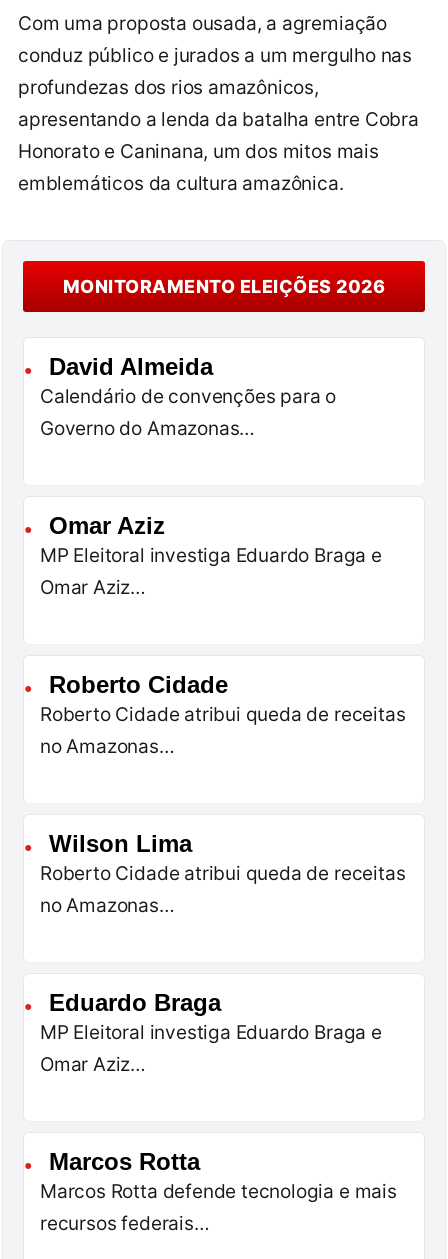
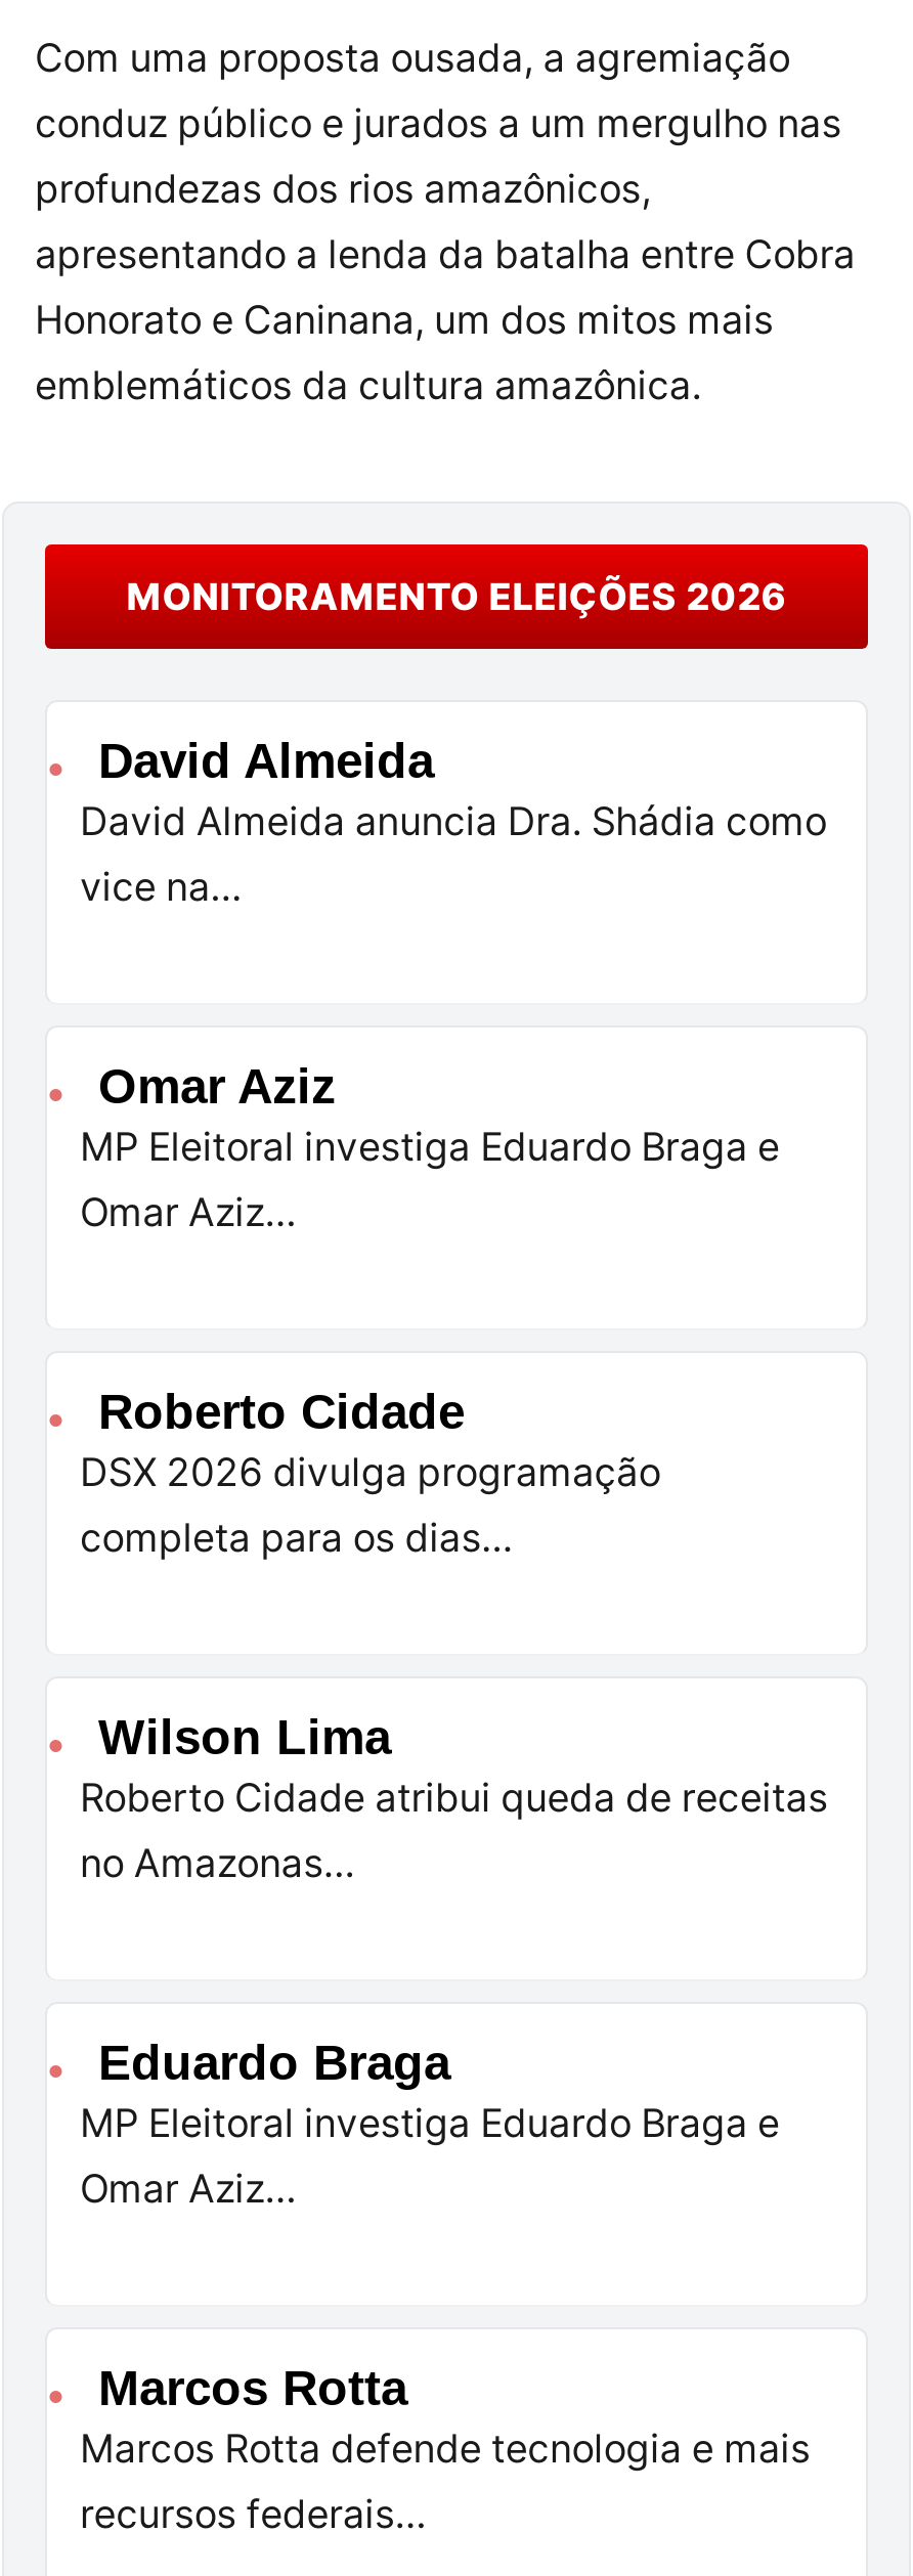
- Calendário de convenções para o
- Governo do Amazonas…
+ David Almeida anuncia Dra. Shádia como
+ vice na…

- Roberto Cidade atribui queda de receitas
- no Amazonas…
+ DSX 2026 divulga programação
+ completa para os dias…
